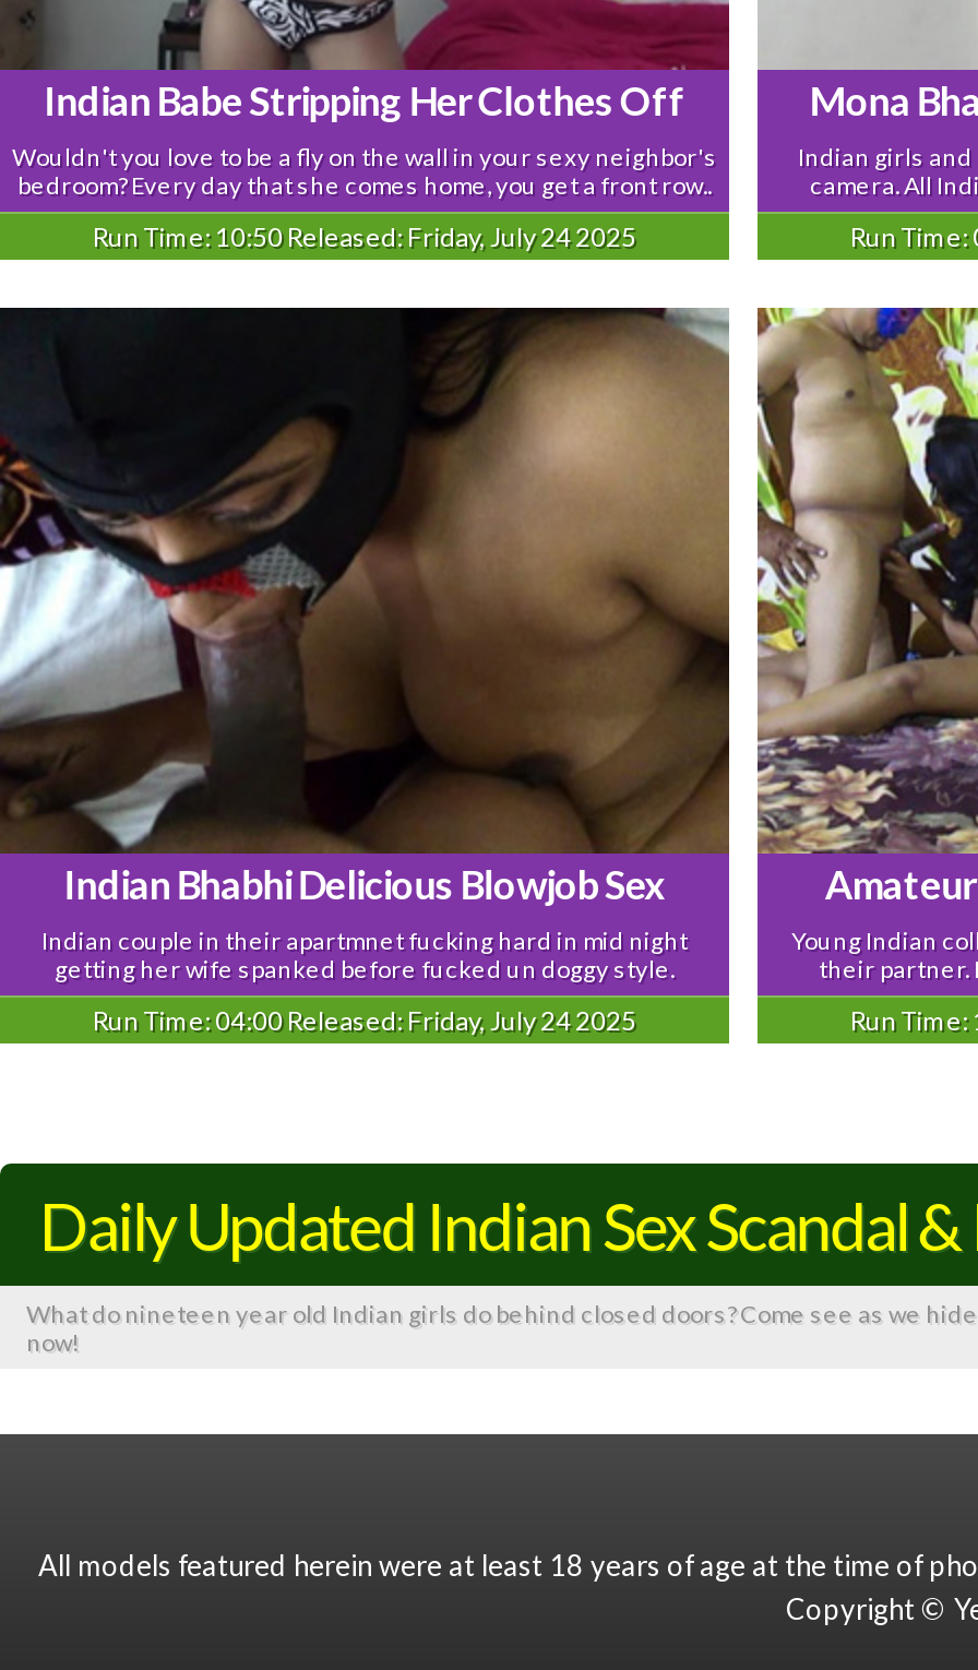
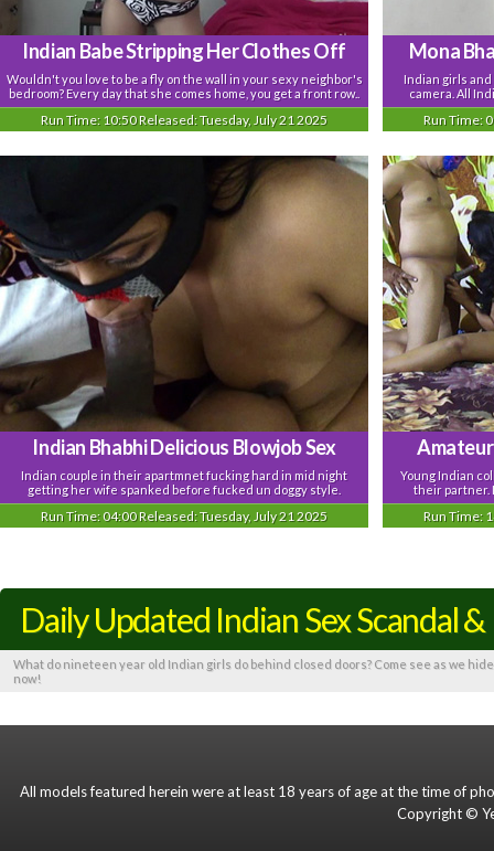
- Run Time: 10:50 Released: Friday, July 24 2025
+ Run Time: 10:50 Released: Tuesday, July 21 2025

- Run Time: 04:00 Released: Friday, July 24 2025
+ Run Time: 04:00 Released: Tuesday, July 21 2025
